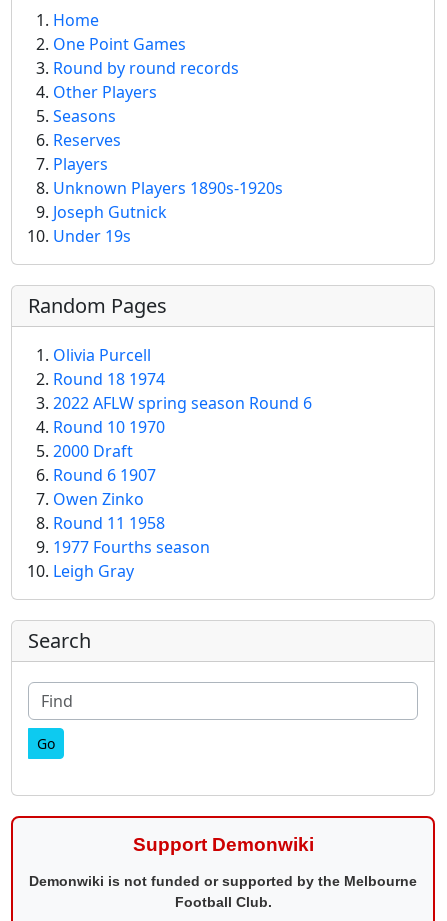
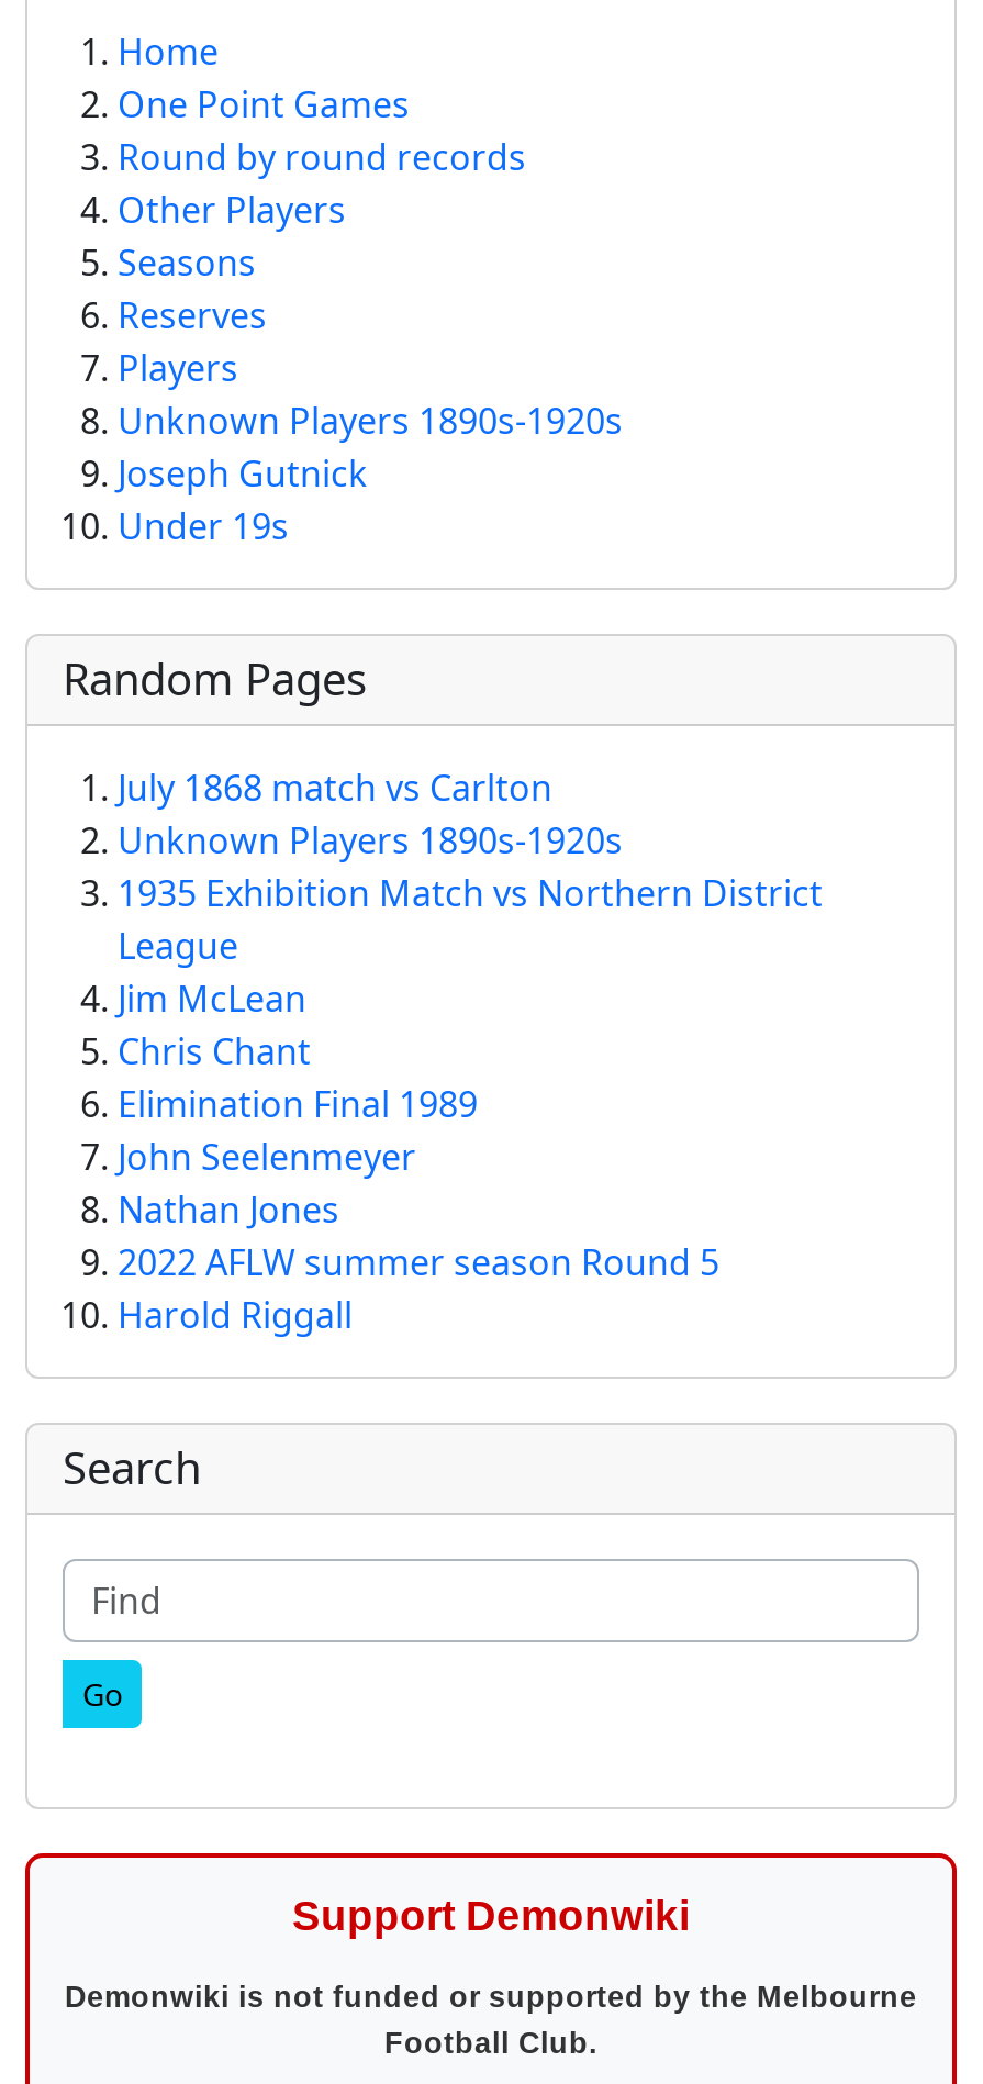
- Olivia Purcell
- Round 18 1974
- 2022 AFLW spring season Round 6
- Round 10 1970
- 2000 Draft
- Round 6 1907
- Owen Zinko
- Round 11 1958
- 1977 Fourths season
- Leigh Gray
+ July 1868 match vs Carlton
+ Unknown Players 1890s-1920s
+ 1935 Exhibition Match vs Northern District
+ League
+ Jim McLean
+ Chris Chant
+ Elimination Final 1989
+ John Seelenmeyer
+ Nathan Jones
+ 2022 AFLW summer season Round 5
+ Harold Riggall
